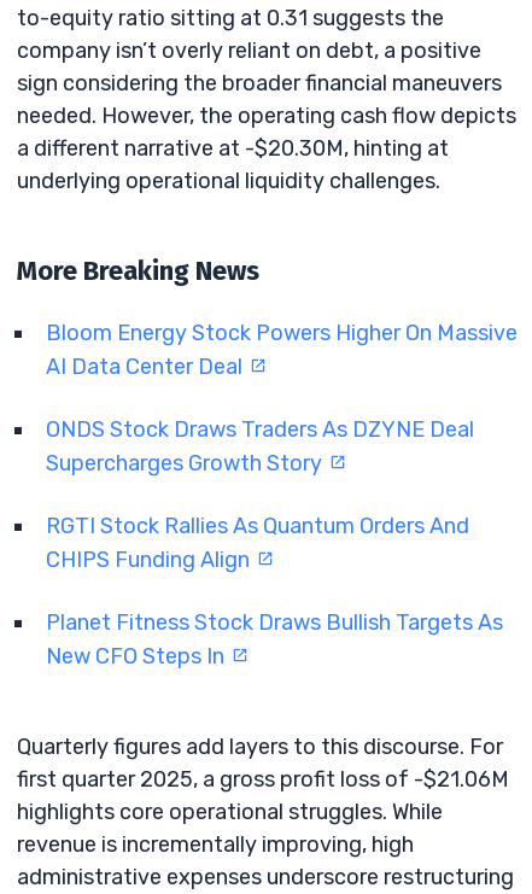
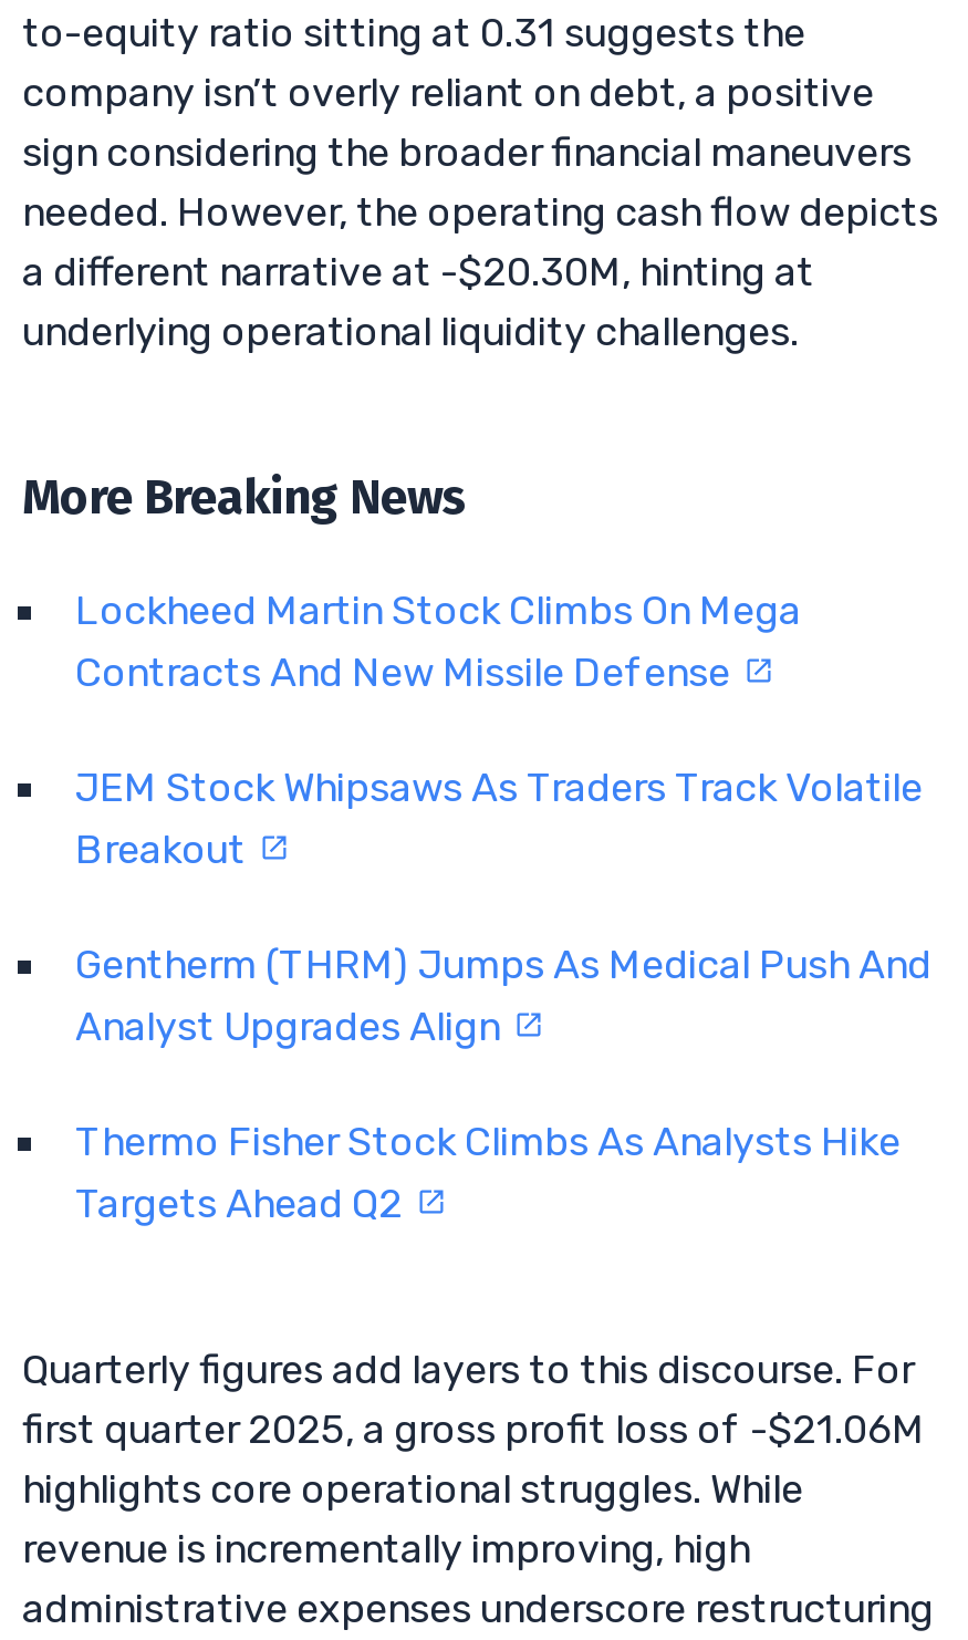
- Bloom Energy Stock Powers Higher On Massive
- AI Data Center Deal
+ Lockheed Martin Stock Climbs On Mega
+ Contracts And New Missile Defense

- ONDS Stock Draws Traders As DZYNE Deal
- Supercharges Growth Story
+ JEM Stock Whipsaws As Traders Track Volatile
+ Breakout

- RGTI Stock Rallies As Quantum Orders And
- CHIPS Funding Align
+ Gentherm (THRM) Jumps As Medical Push And
+ Analyst Upgrades Align

- Planet Fitness Stock Draws Bullish Targets As
- New CFO Steps In
+ Thermo Fisher Stock Climbs As Analysts Hike
+ Targets Ahead Q2
